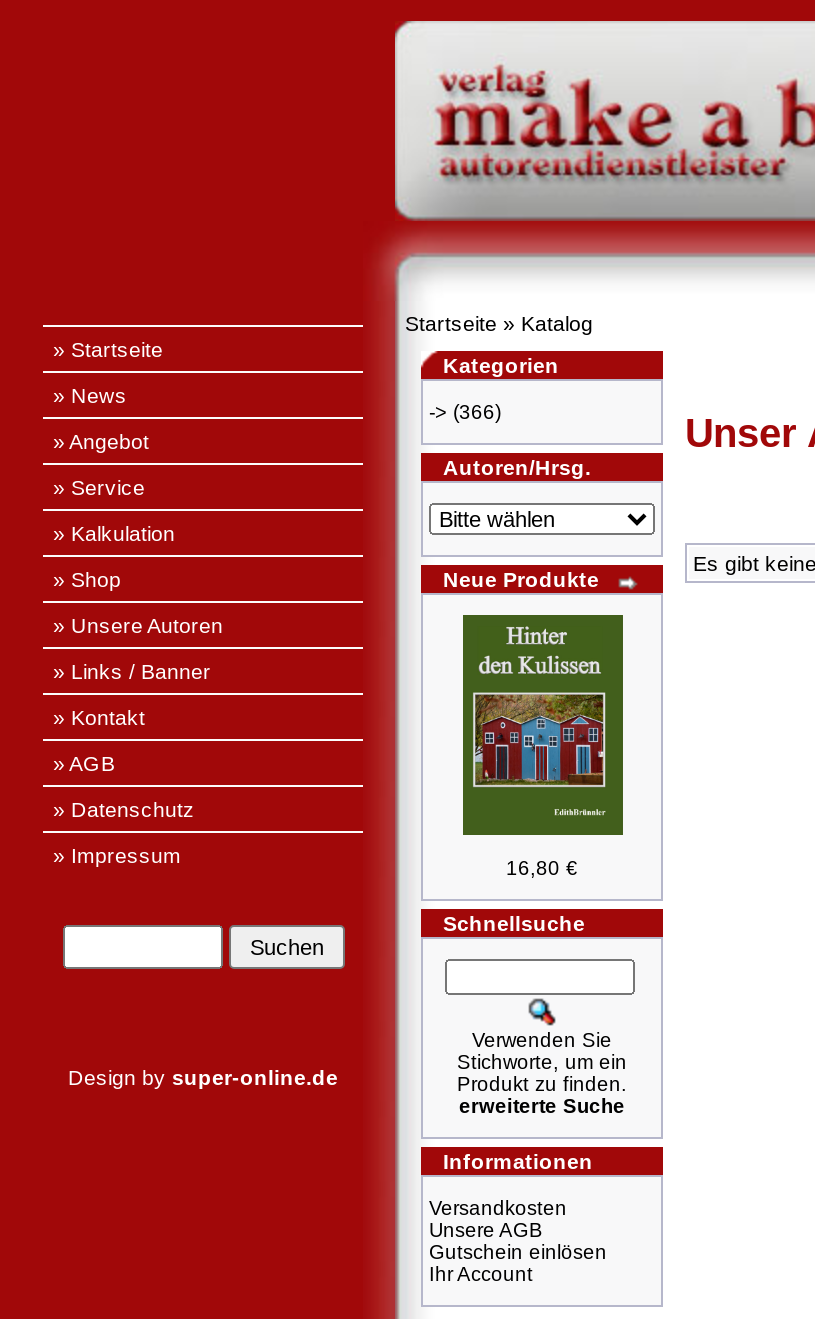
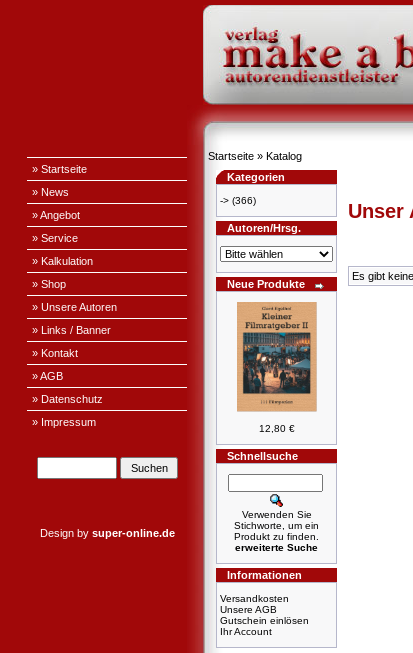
- [image]
- 16,80 €
+ [image]
+ 12,80 €
